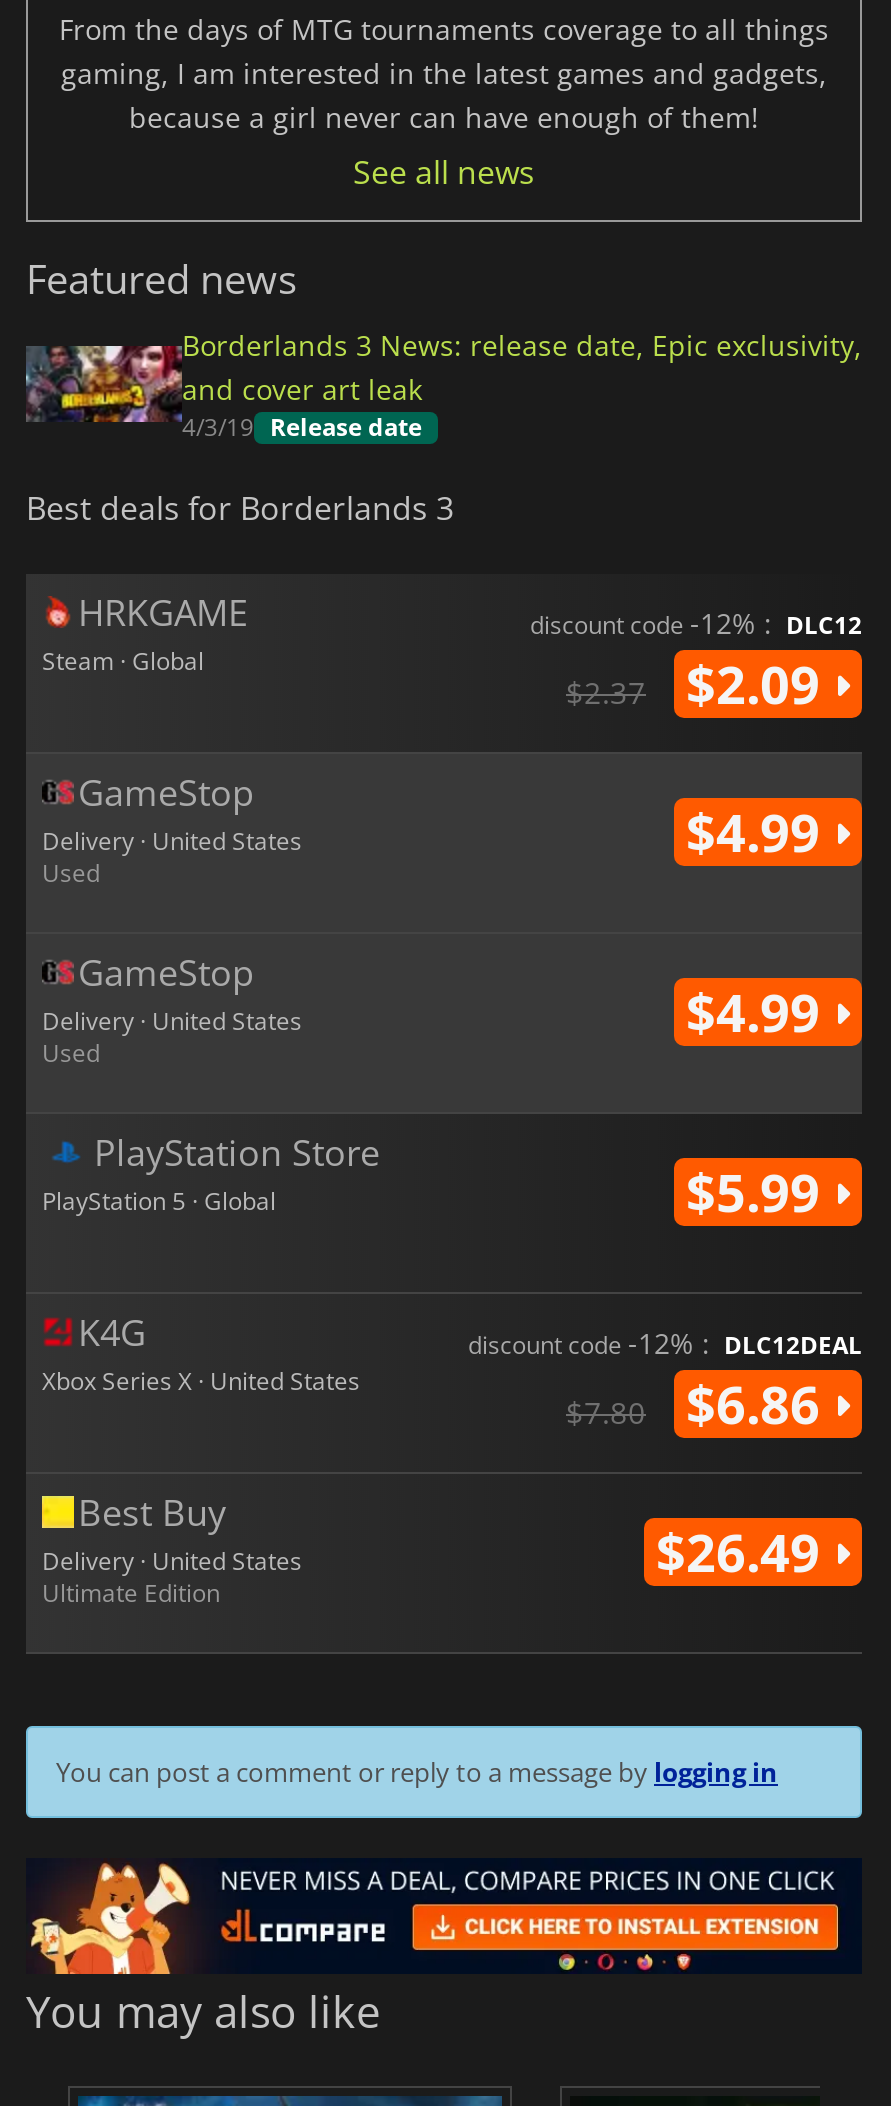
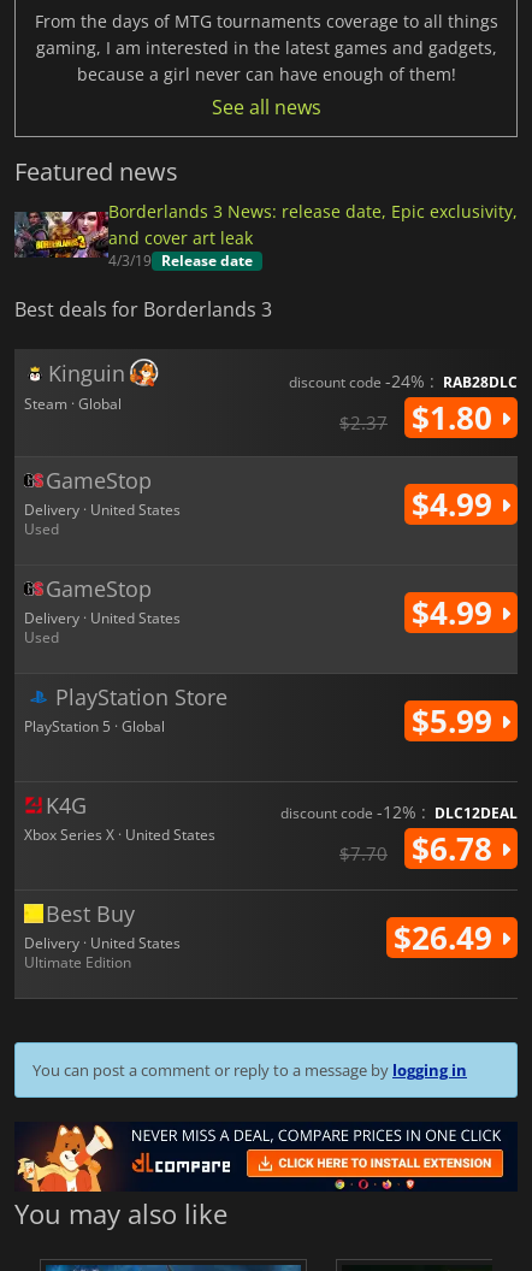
- HRKGAME
+ Kinguin

- discount code -12% : DLC12
+ discount code -24% : RAB28DLC

- $2.37 $2.09
+ $2.37 $1.80

- $6.86
+ $6.78

- $7.80
+ $7.70
